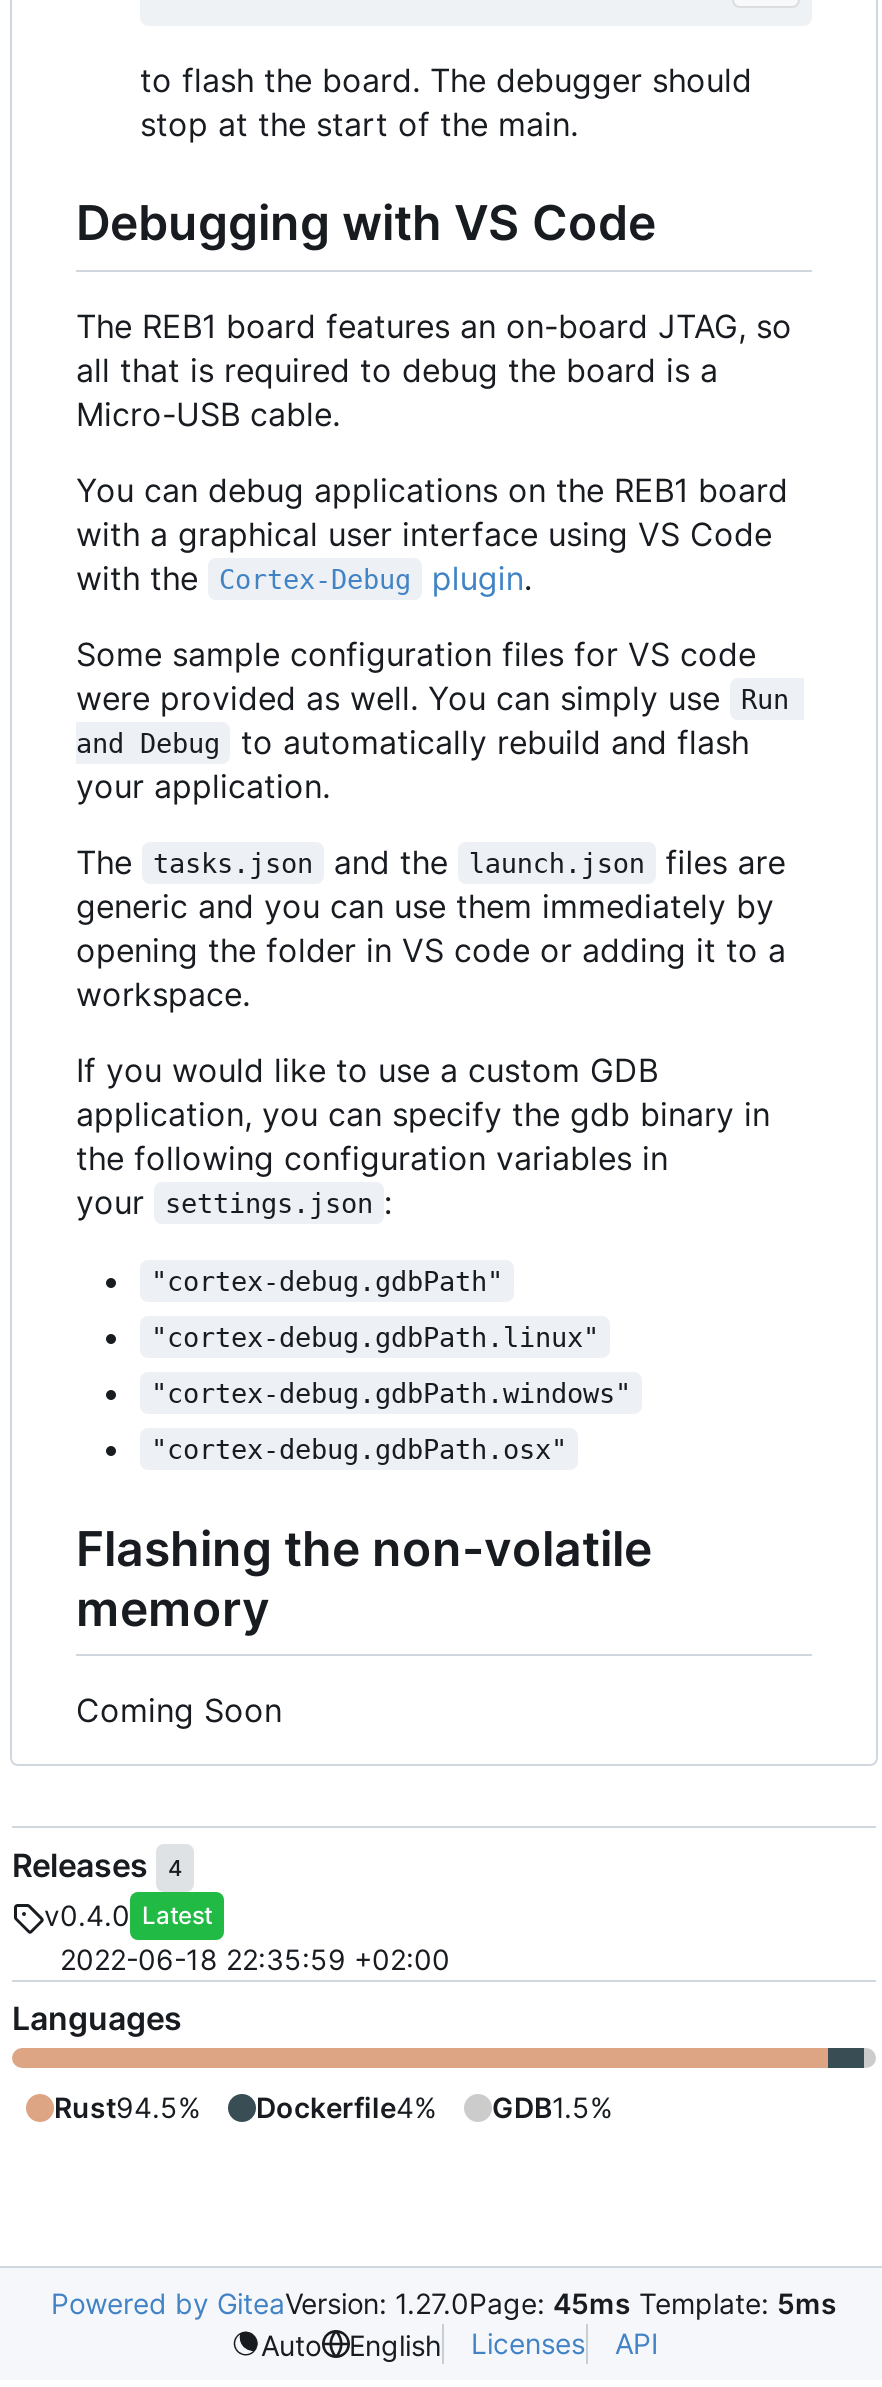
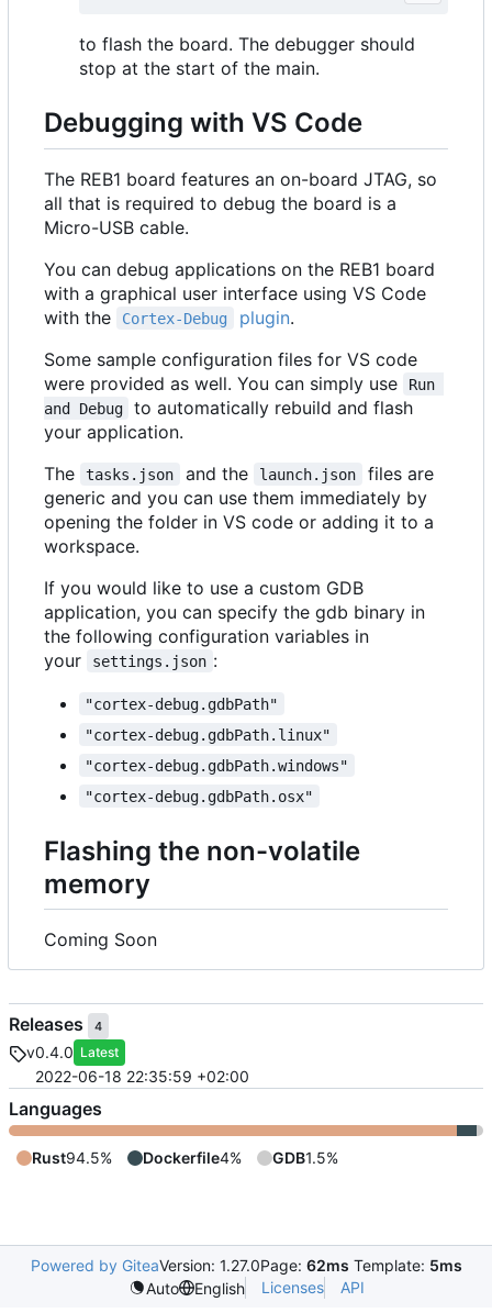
- Powered by GiteaVersion: 1.27.0Page: 45ms Template: 5ms
+ Powered by GiteaVersion: 1.27.0Page: 62ms Template: 5ms
